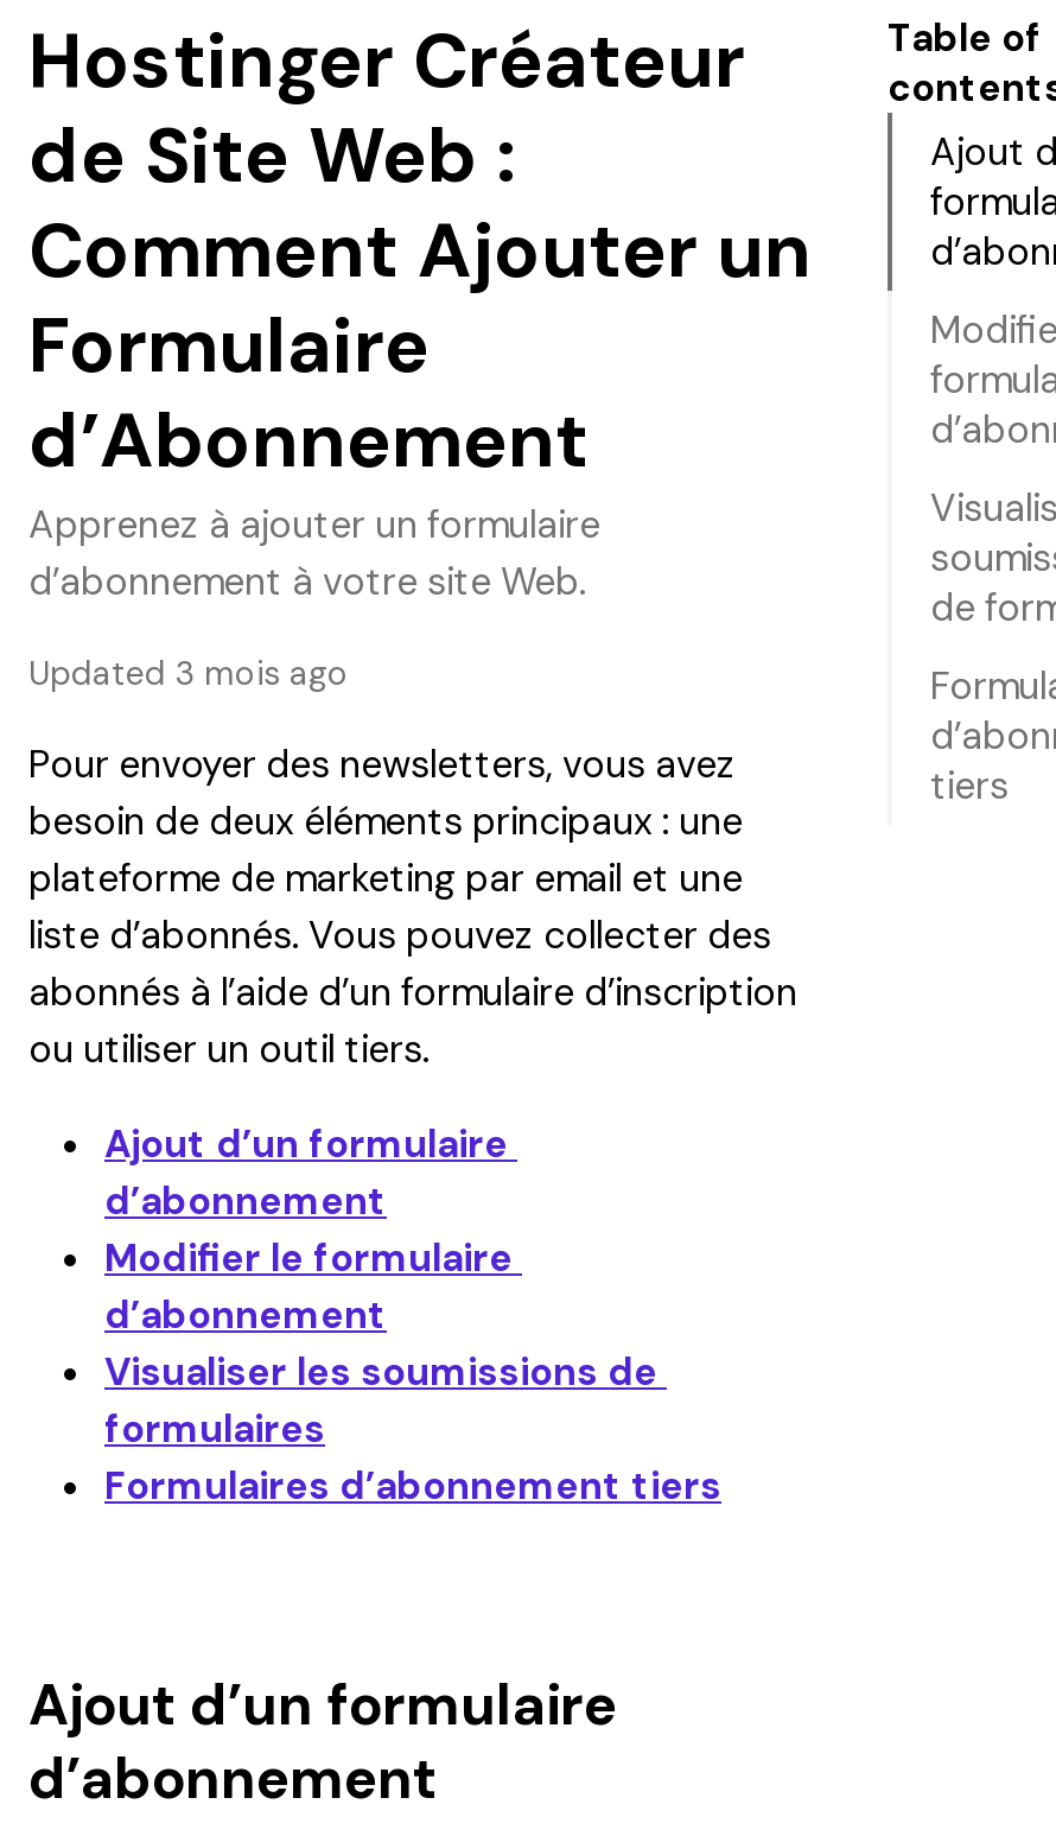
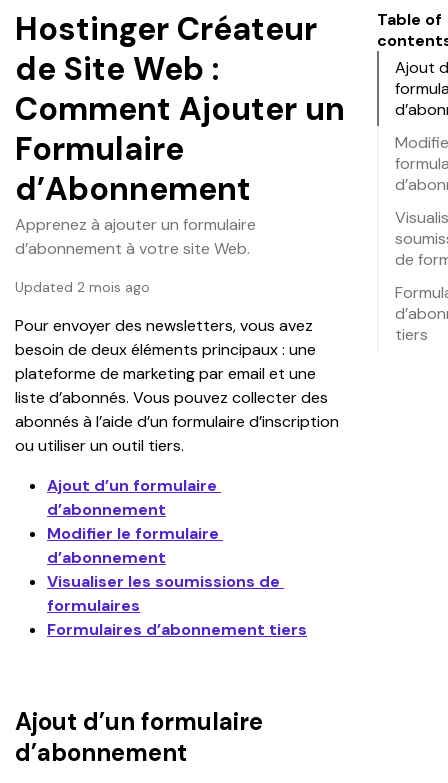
- Updated 3 mois ago
+ Updated 2 mois ago
